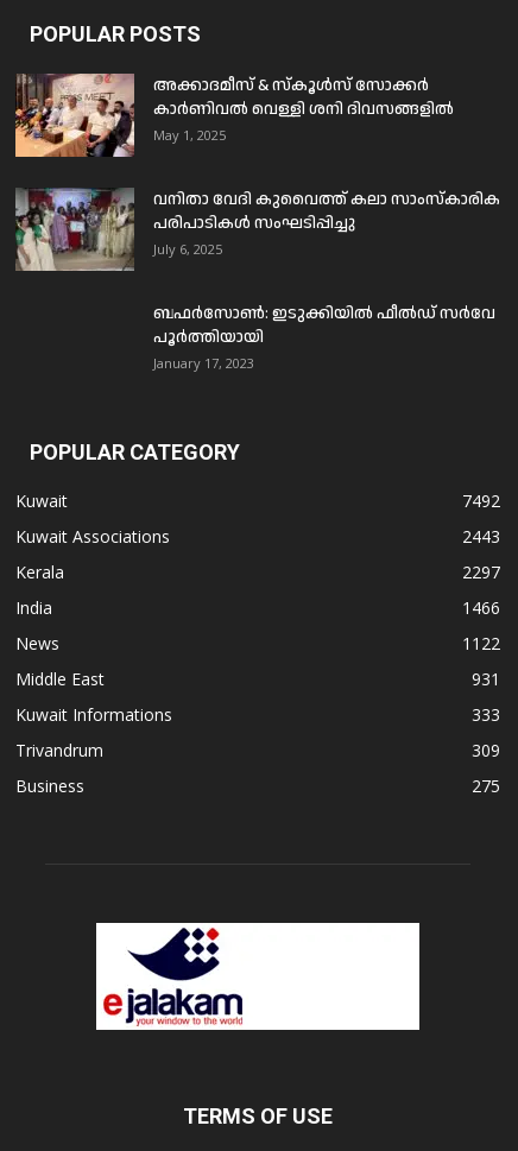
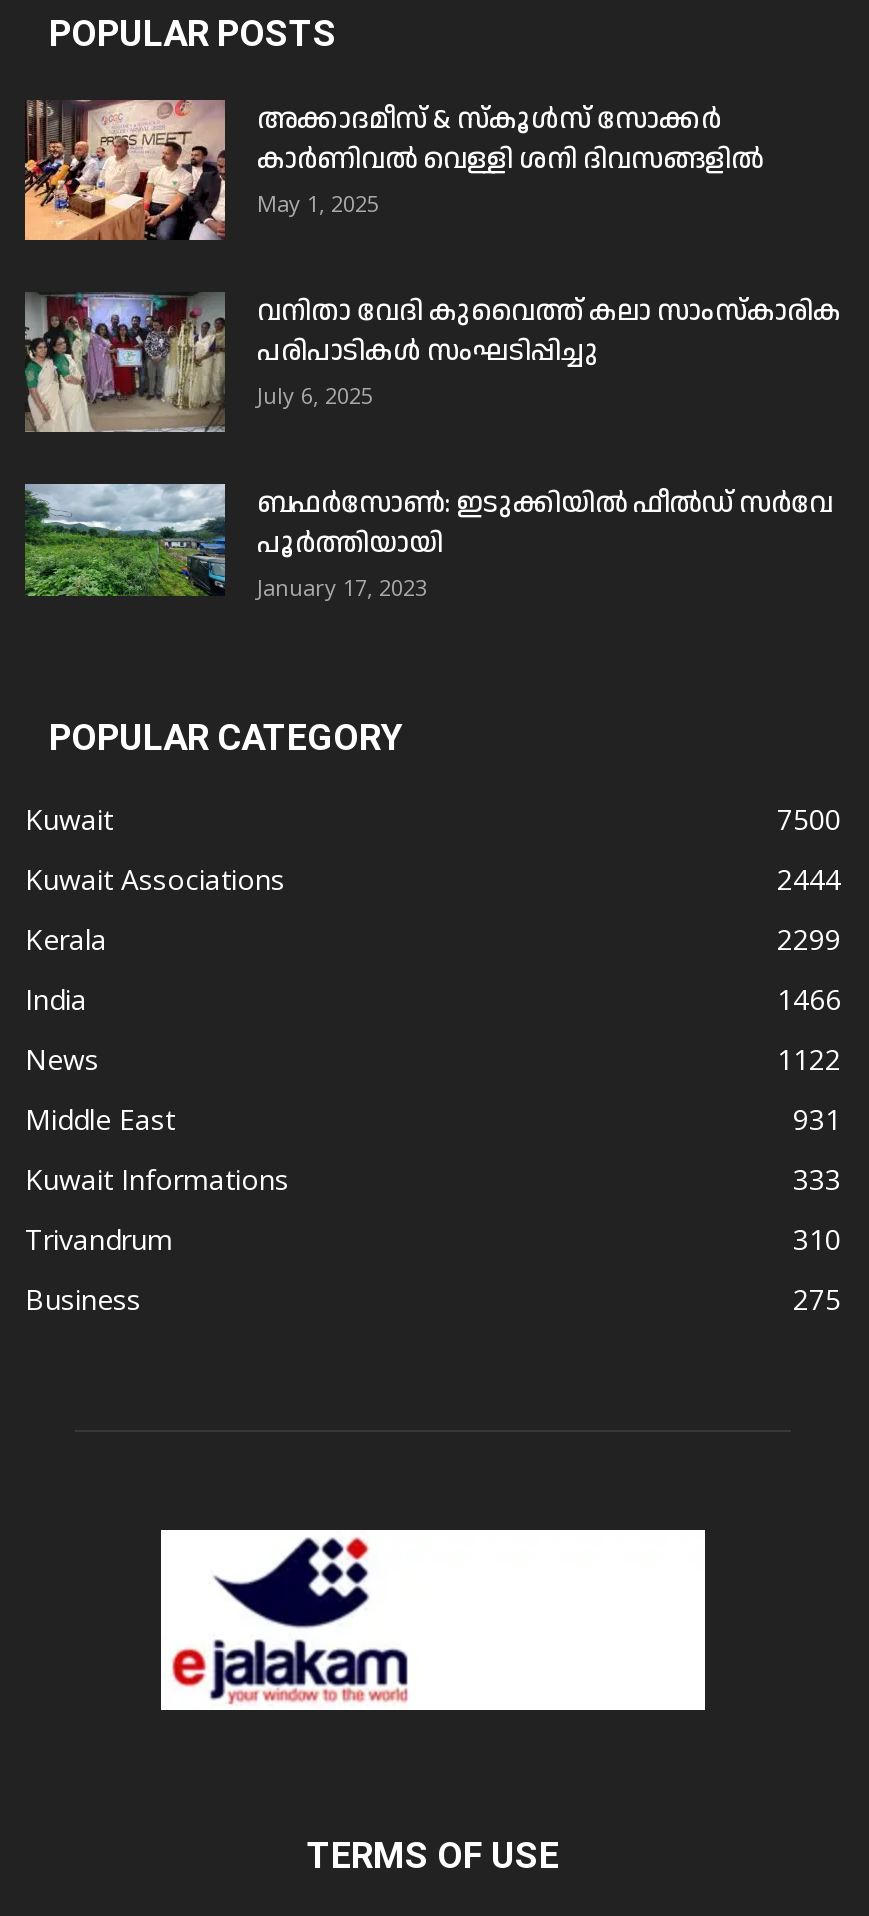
+ [image]

- 7492
+ 7500

- 2443
+ 2444

- 2297
+ 2299

- 309
+ 310
